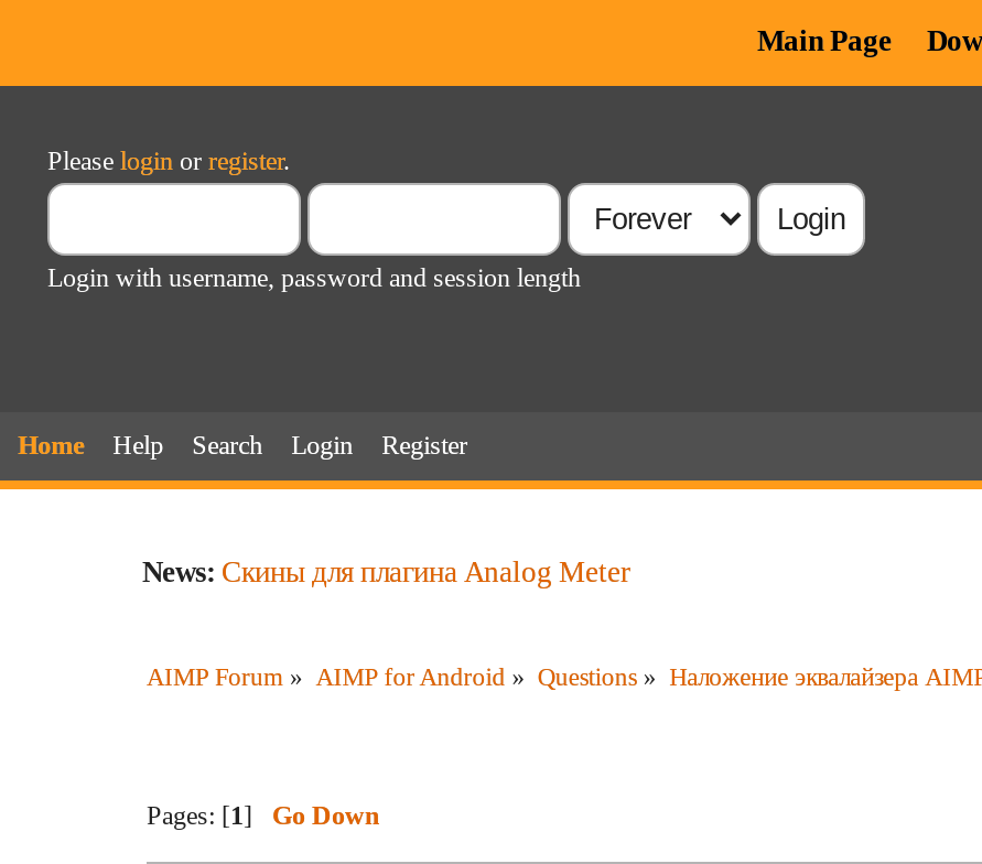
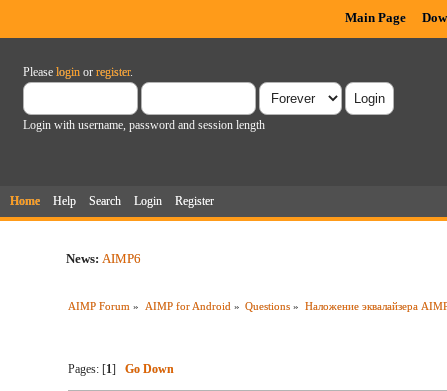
- News: Скины для плагина Analog Meter
+ News: AIMP6
